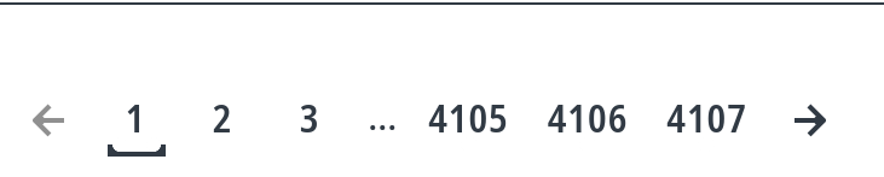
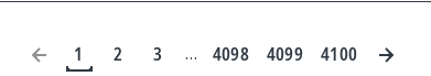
- 4105
+ 4098

- 4106
+ 4099

- 4107
+ 4100
